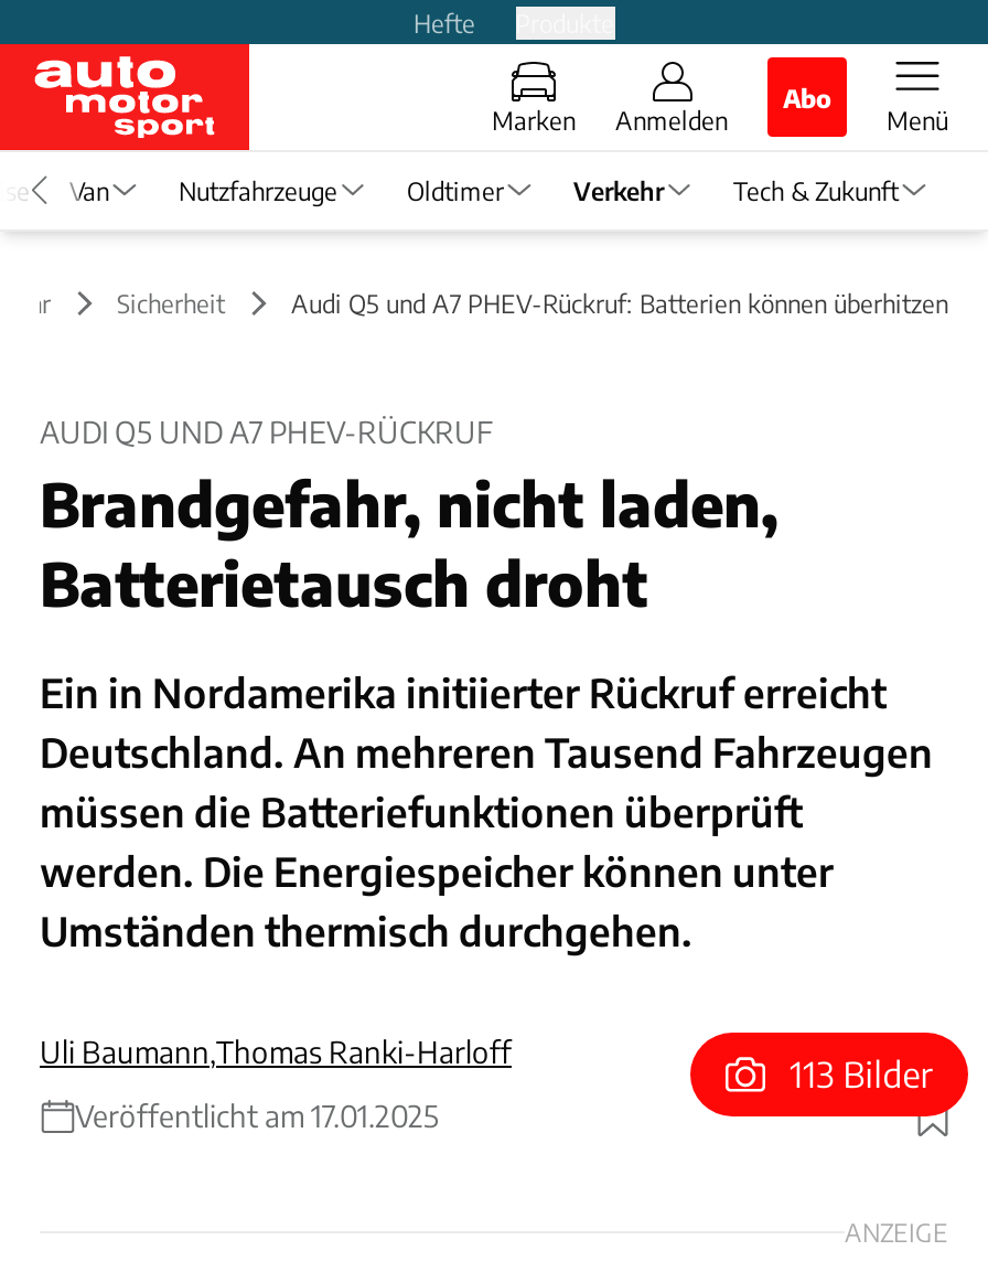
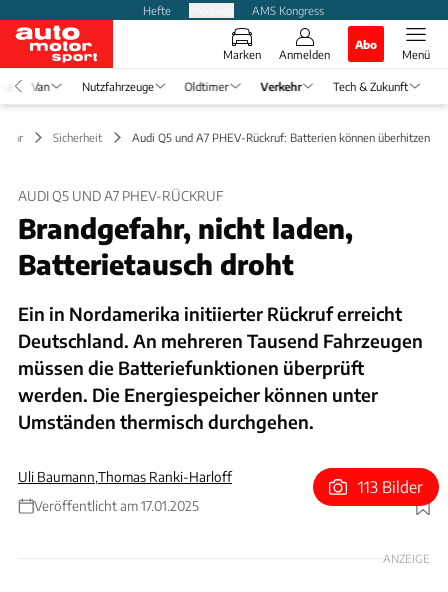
+ AMS Kongress
